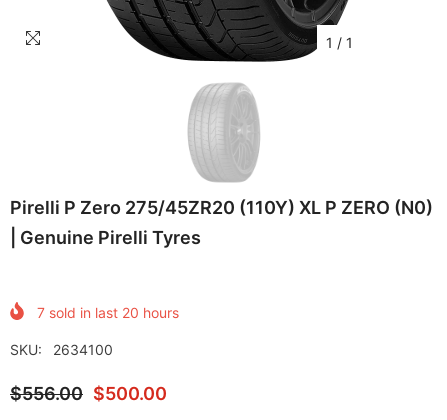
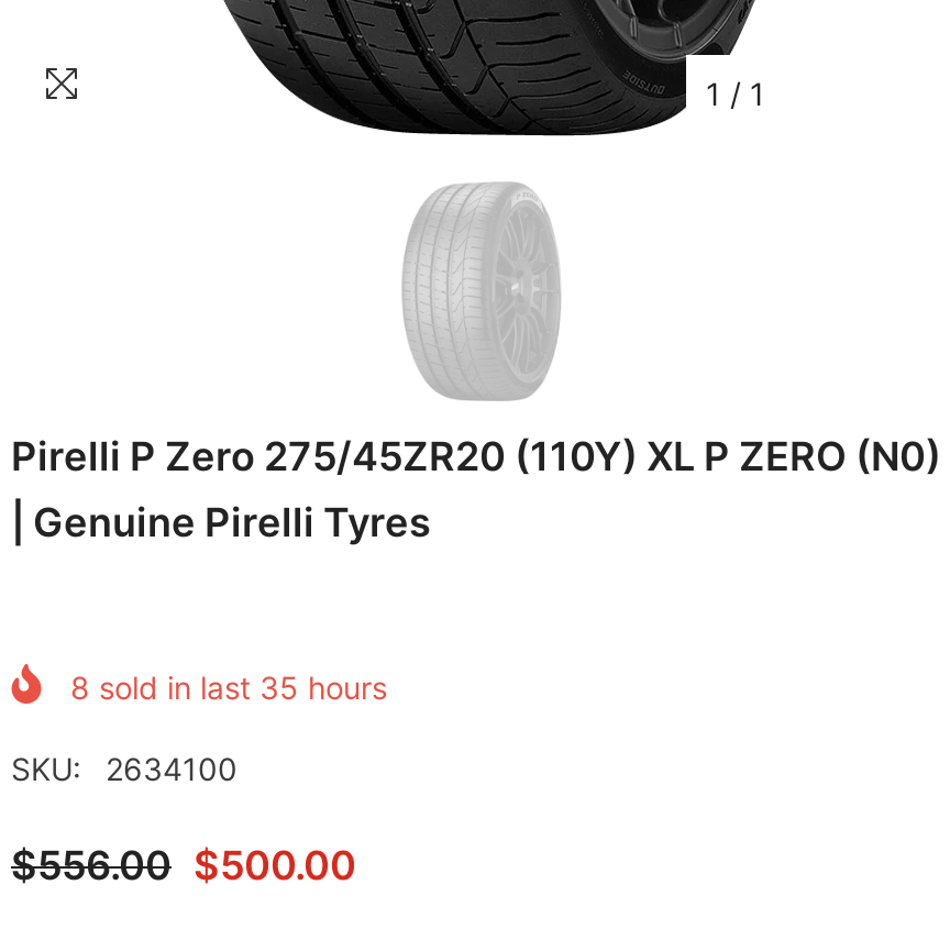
- 7 sold in last 20 hours
+ 8 sold in last 35 hours
